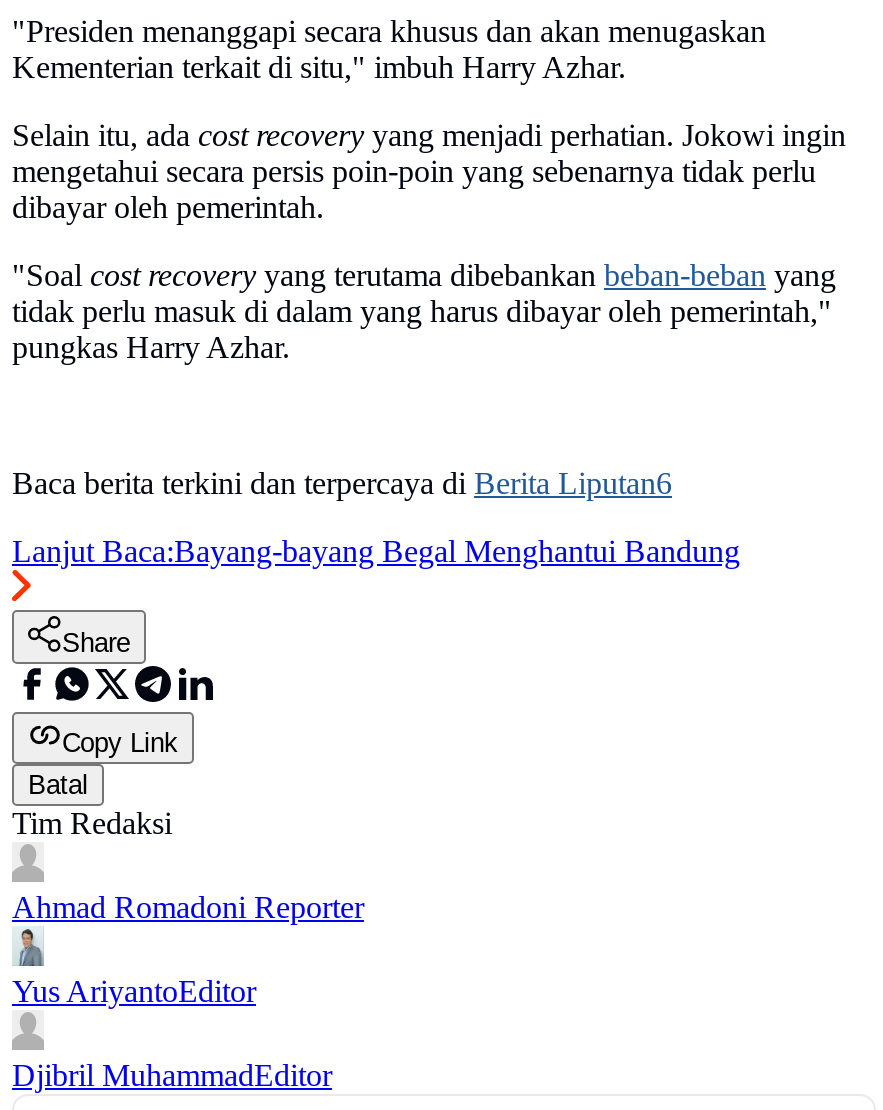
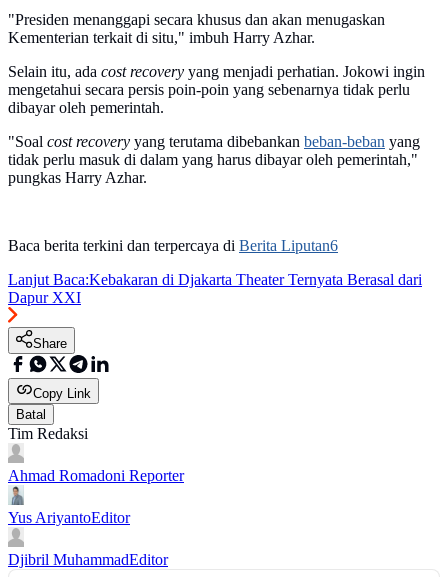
- Lanjut Baca:Bayang-bayang Begal Menghantui Bandung
+ Lanjut Baca:Kebakaran di Djakarta Theater Ternyata Berasal dari
+ Dapur XXI
